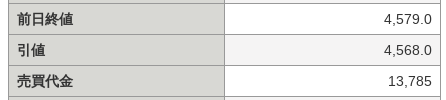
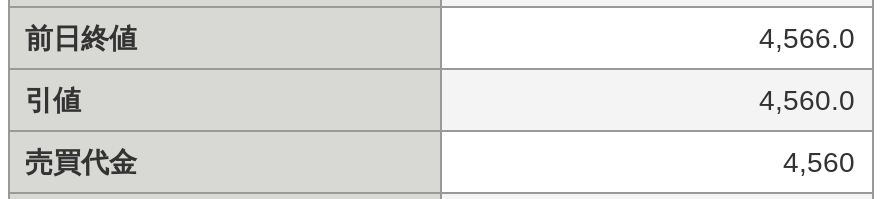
- 4,579.0
+ 4,566.0

- 4,568.0
+ 4,560.0

- 13,785
+ 4,560
